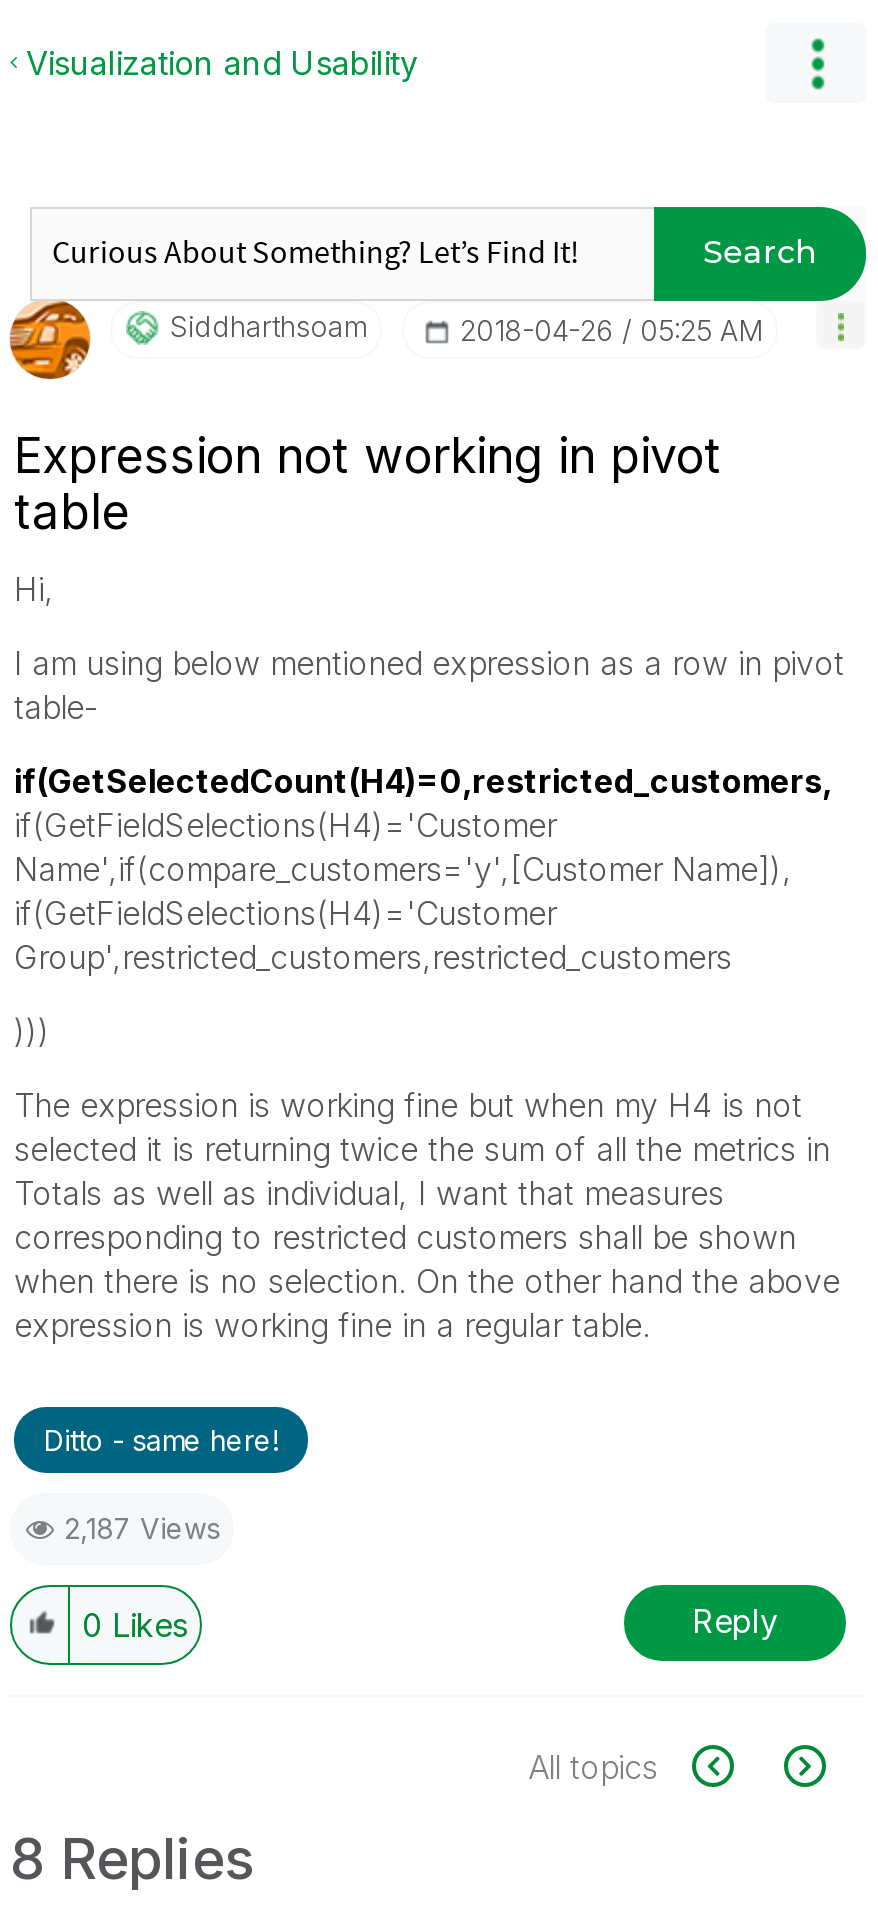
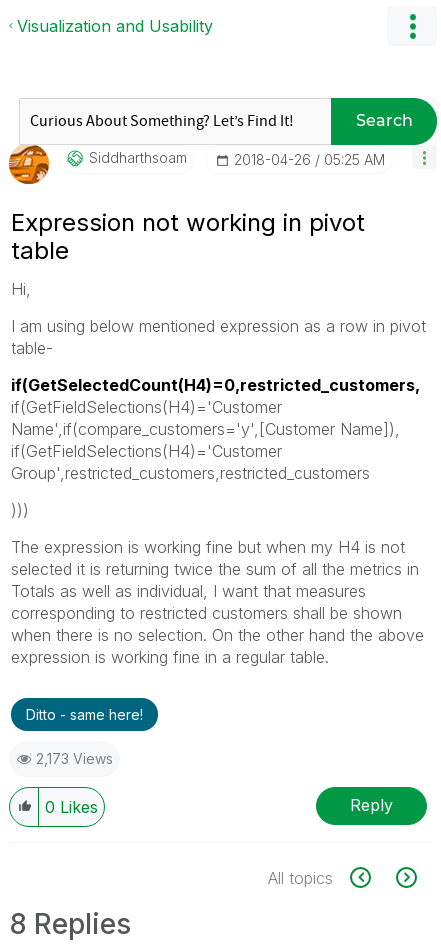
- 2,187 Views
+ 2,173 Views
